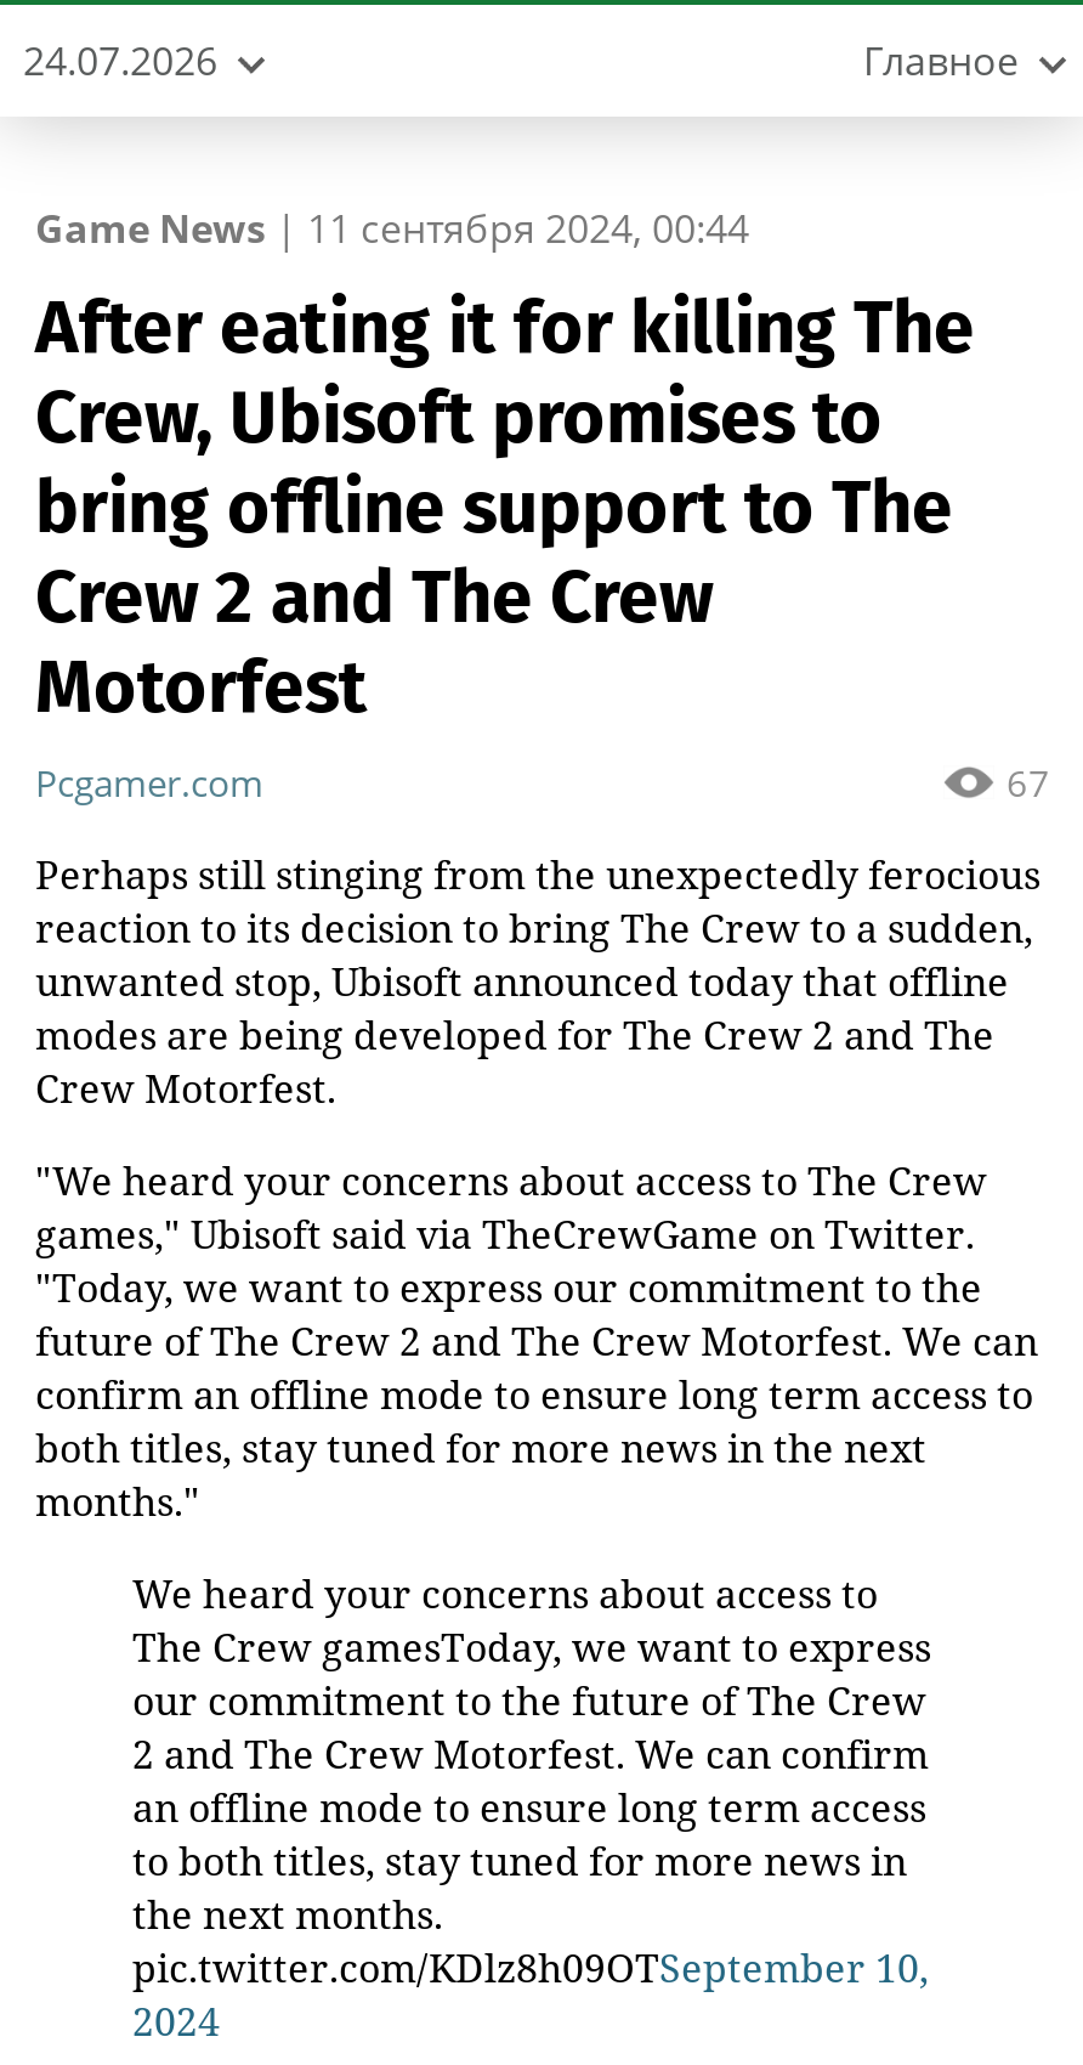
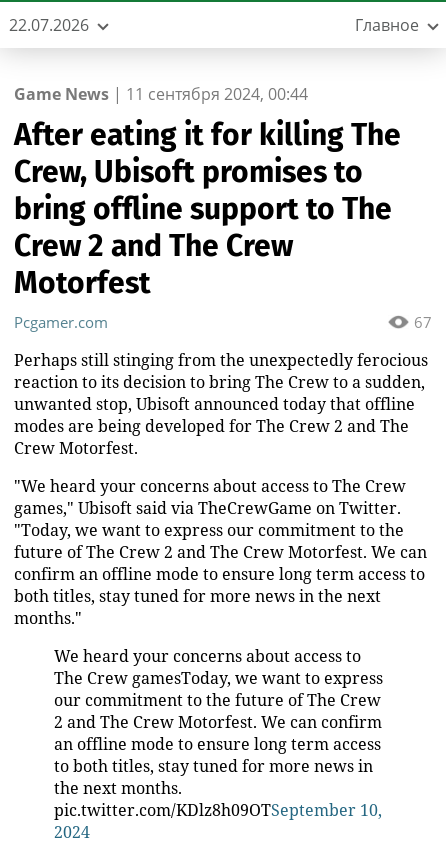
- 24.07.2026
+ 22.07.2026
